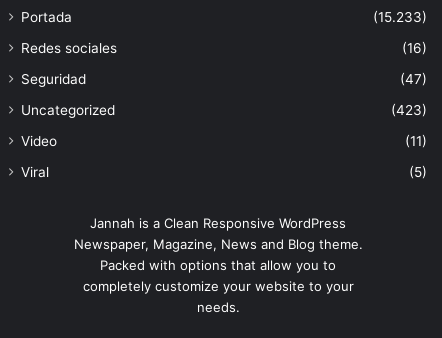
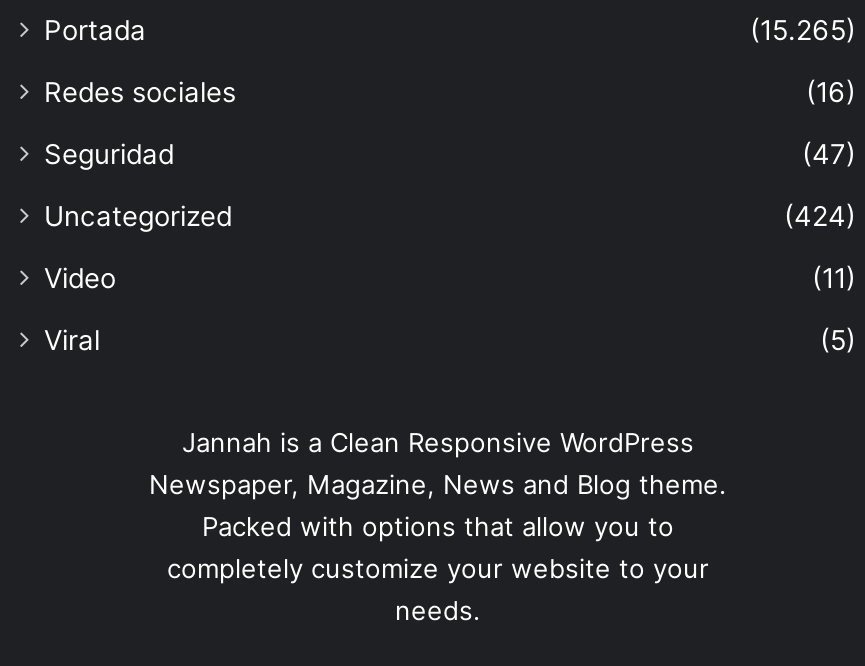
- (15.233)
+ (15.265)

- (423)
+ (424)
